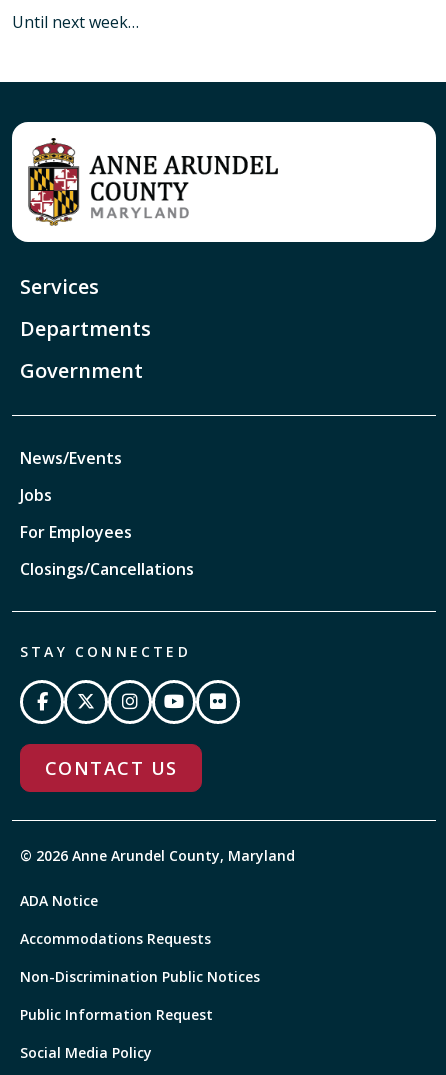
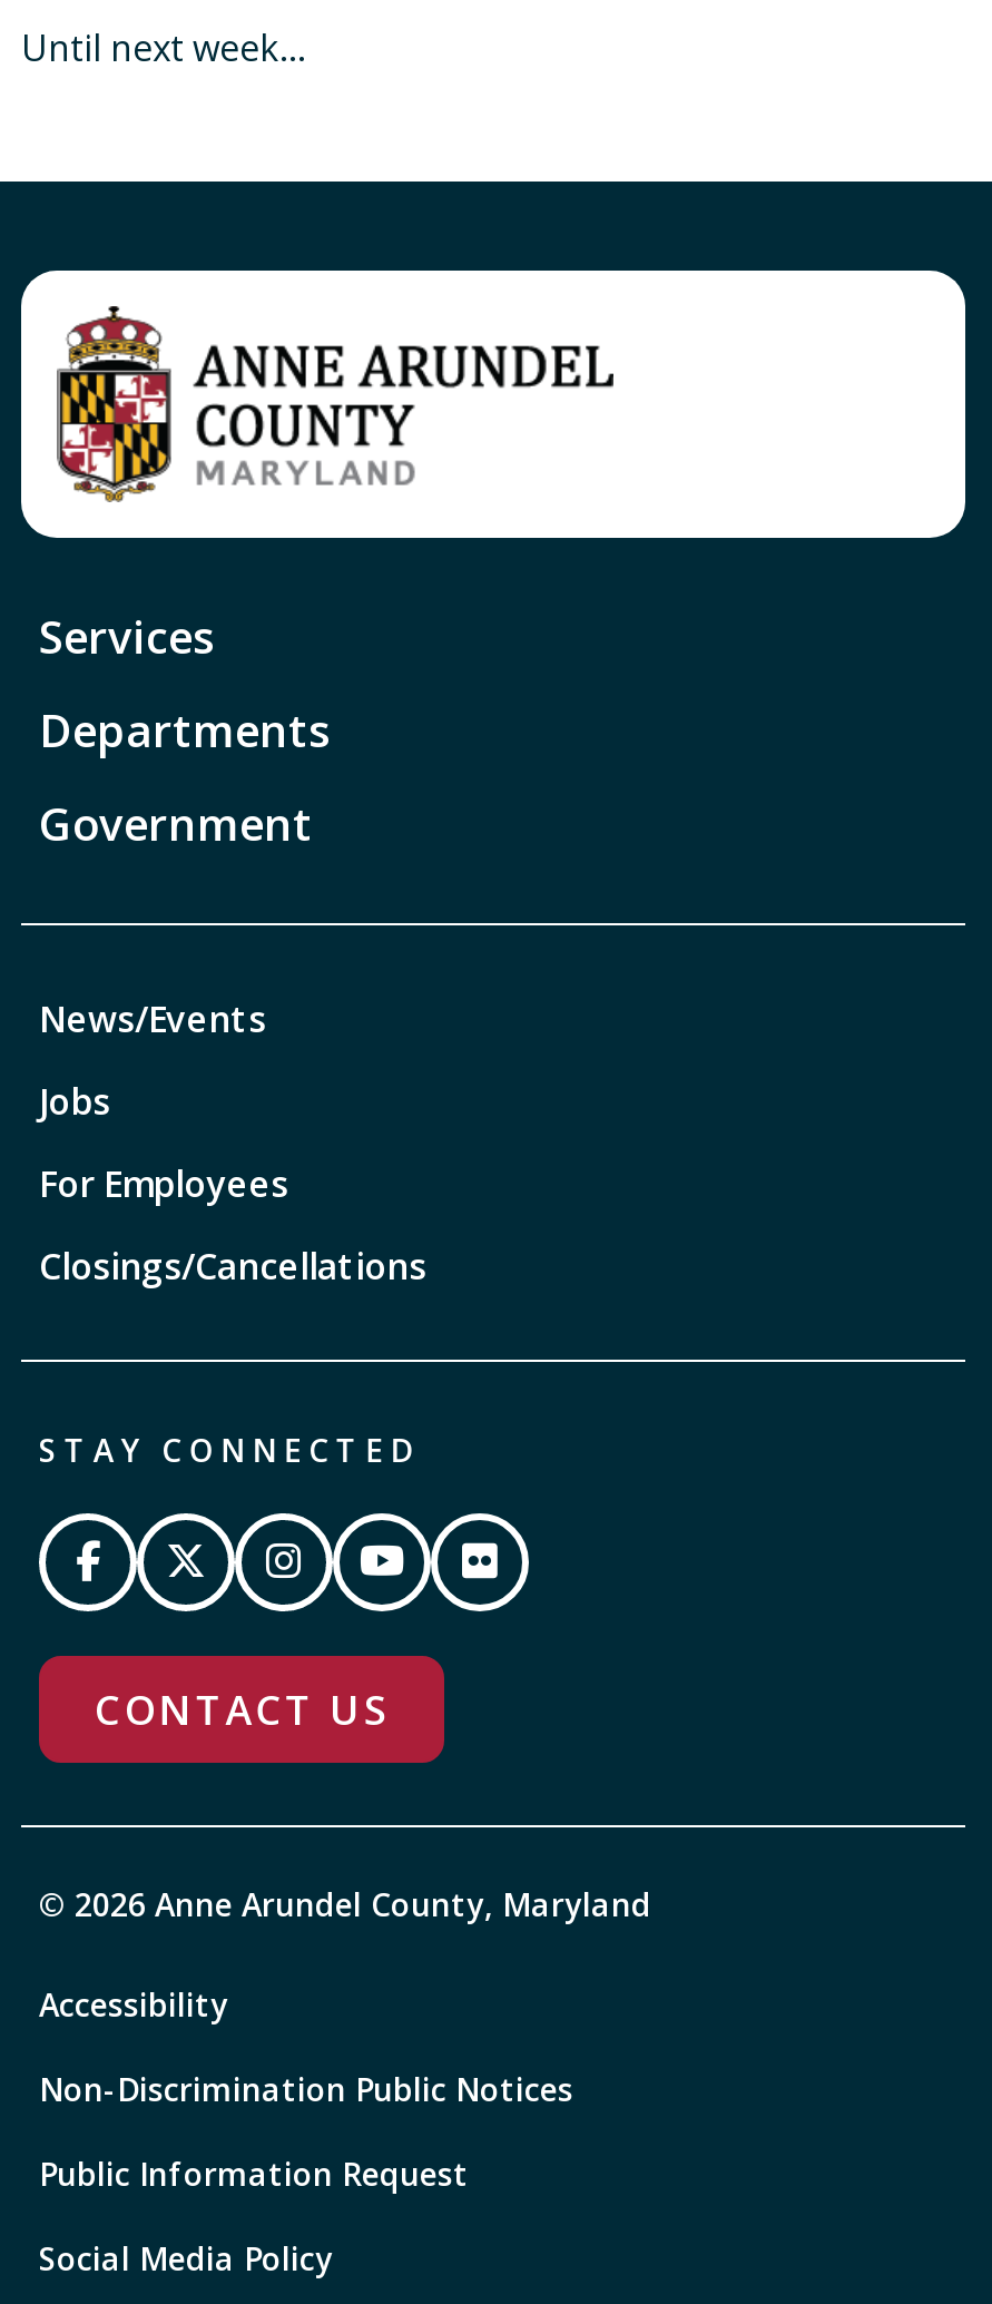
- ADA Notice
- Accommodations Requests
+ Accessibility
